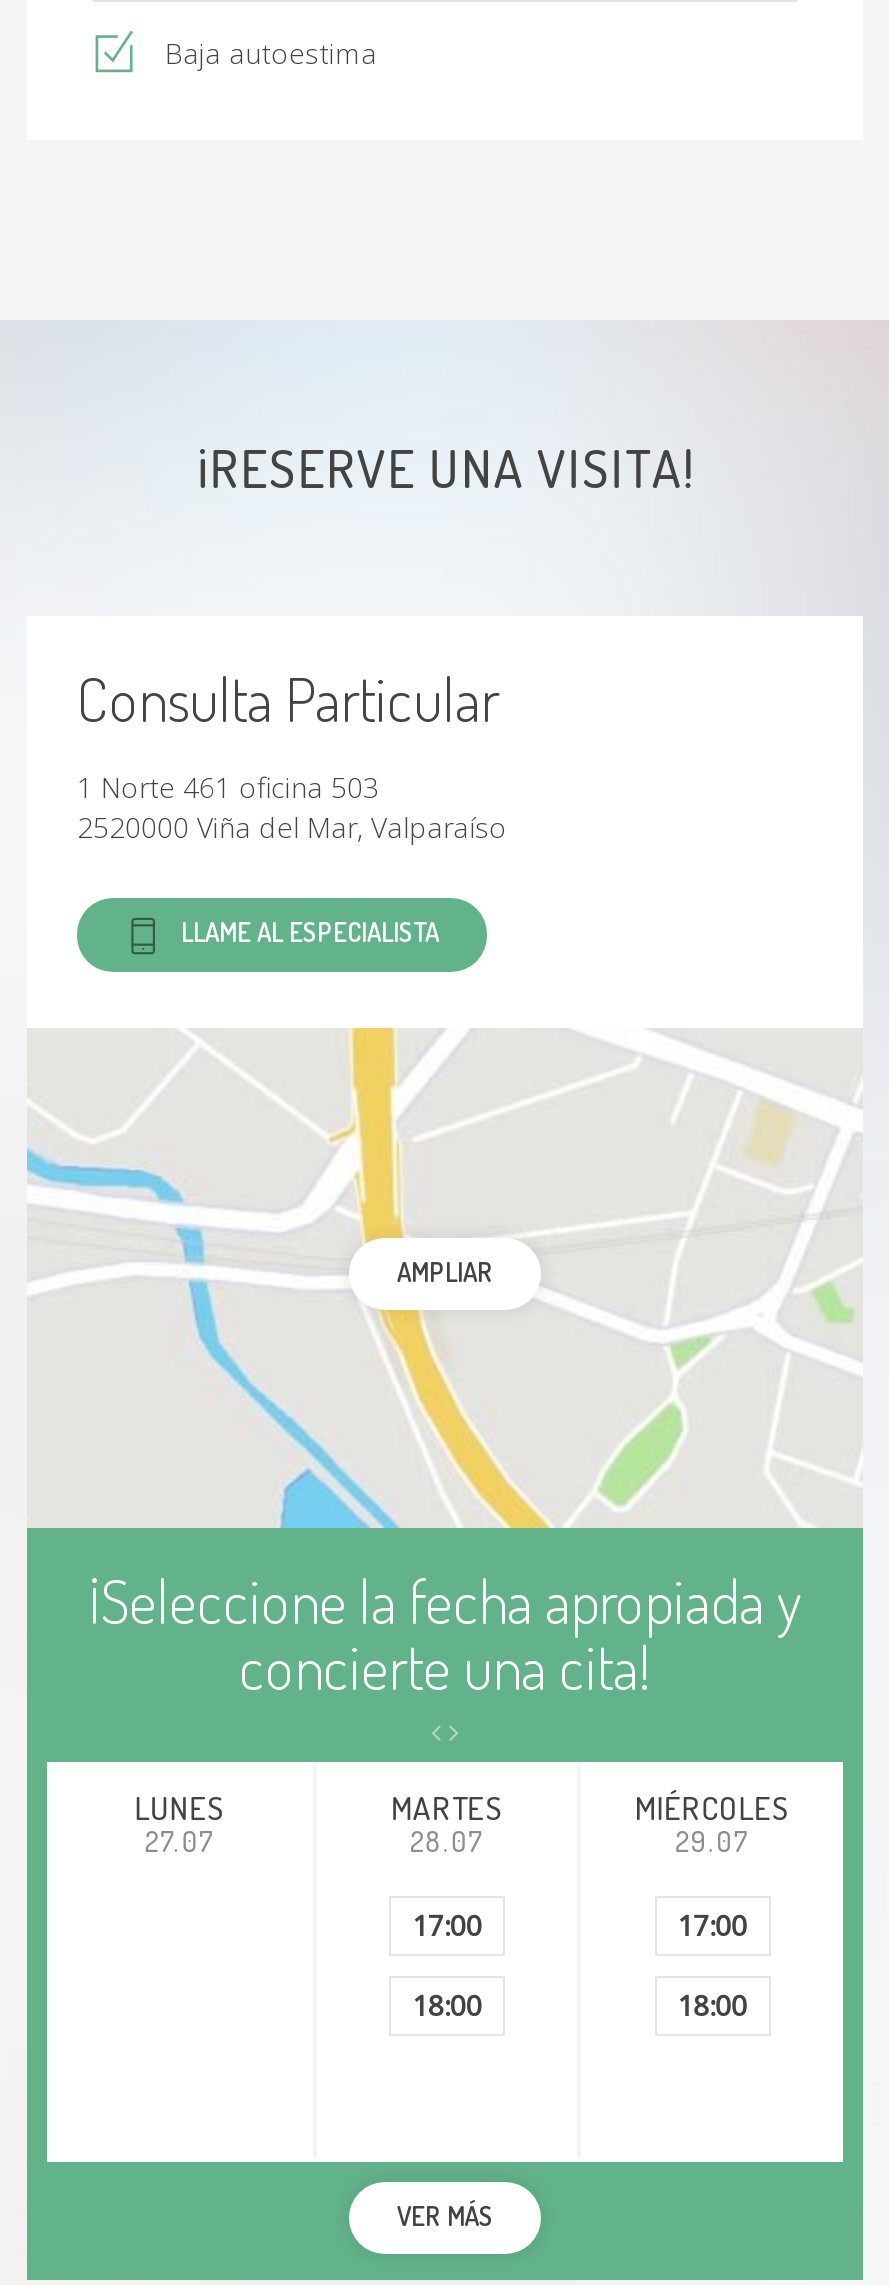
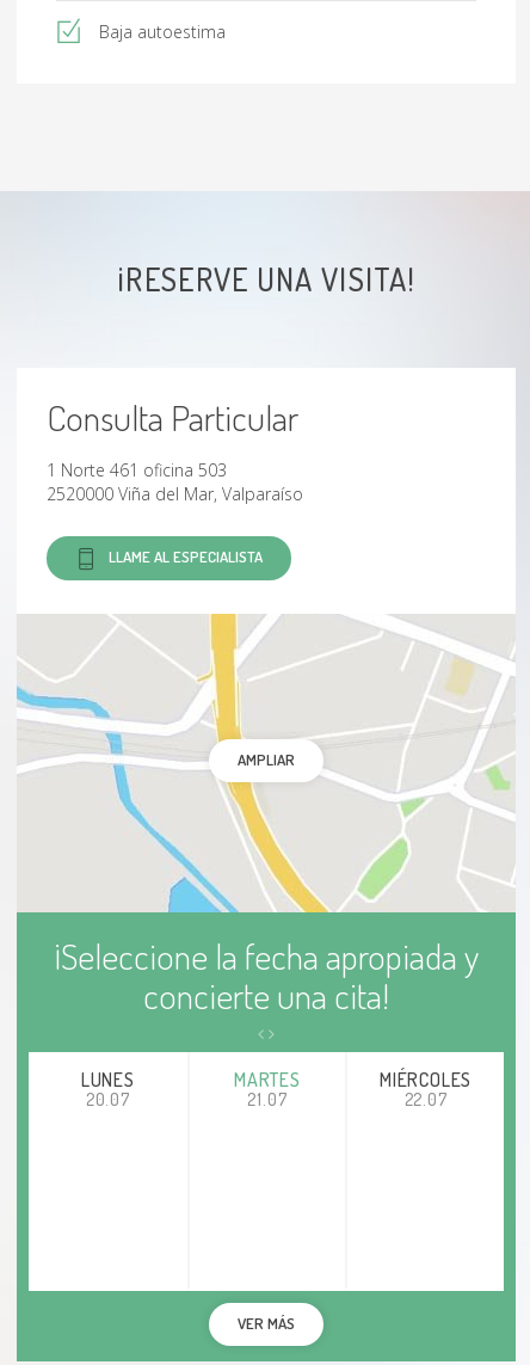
- 27.07
+ 20.07

- 28.07
- 17:00
- 18:00
+ 21.07

- 29.07
- 17:00
- 18:00
+ 22.07
